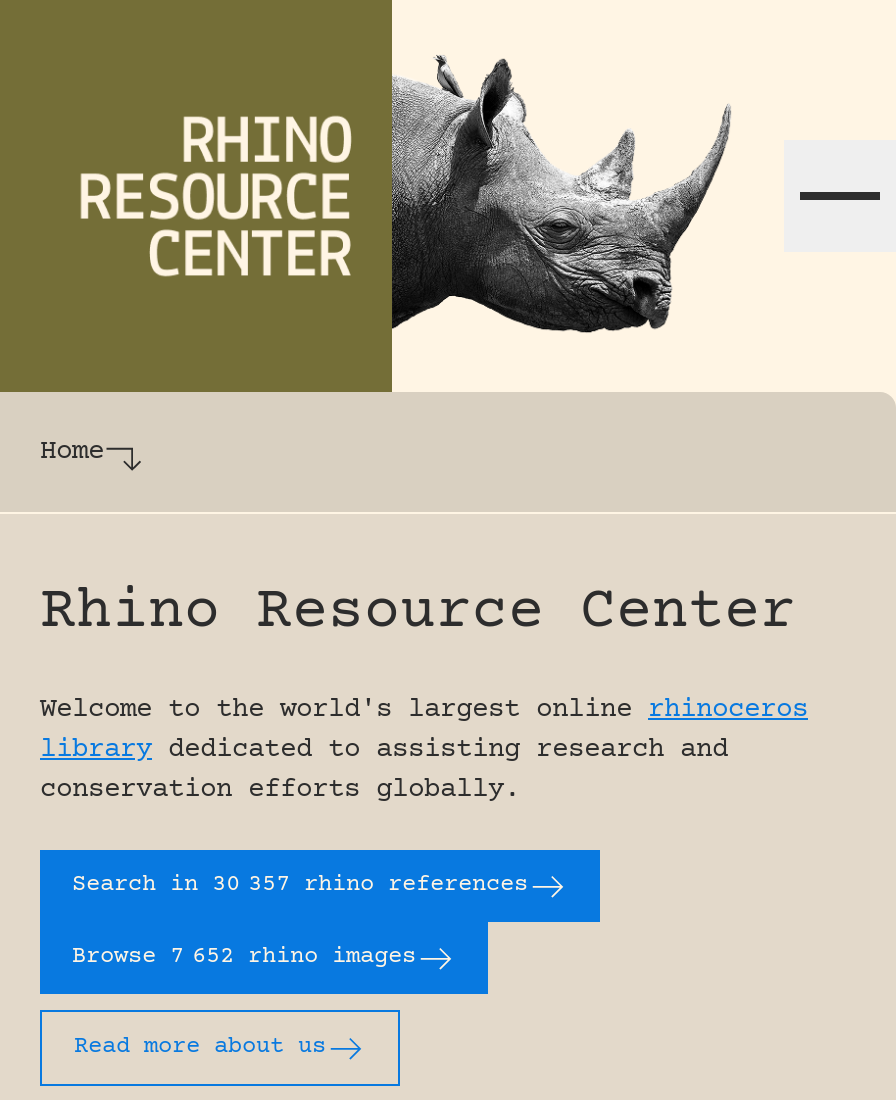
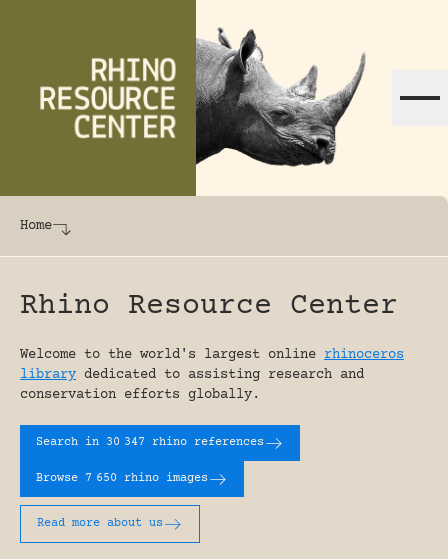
- Search in 30 357 rhino references
+ Search in 30 347 rhino references

- Browse 7 652 rhino images
+ Browse 7 650 rhino images
